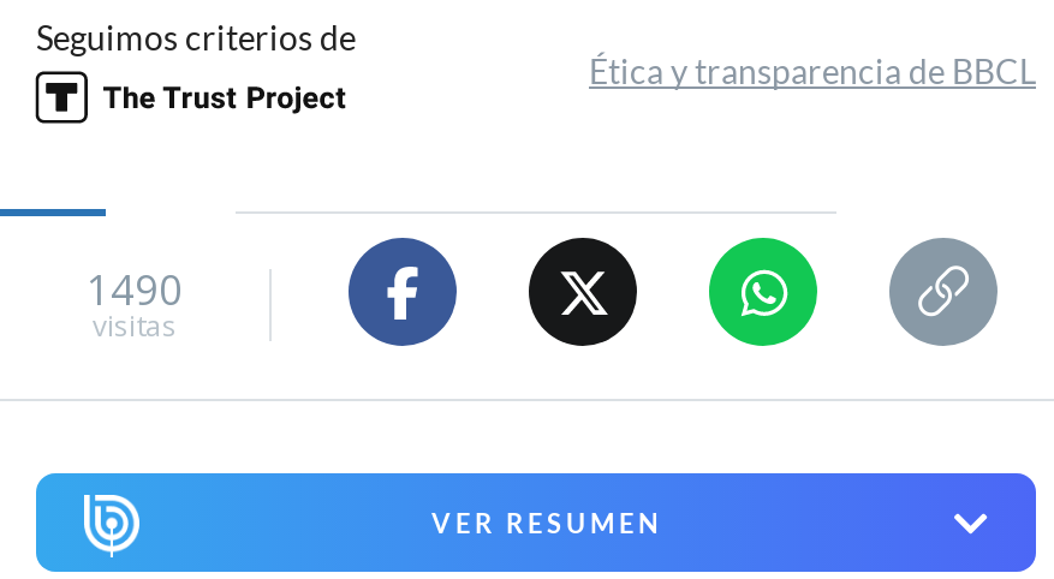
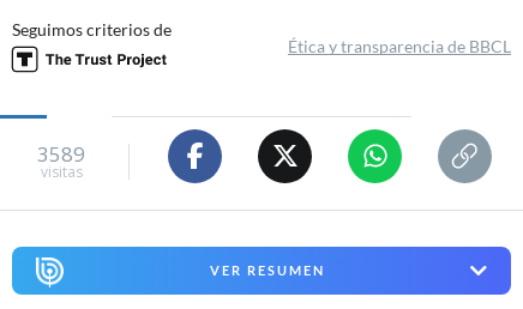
- 1490
+ 3589
